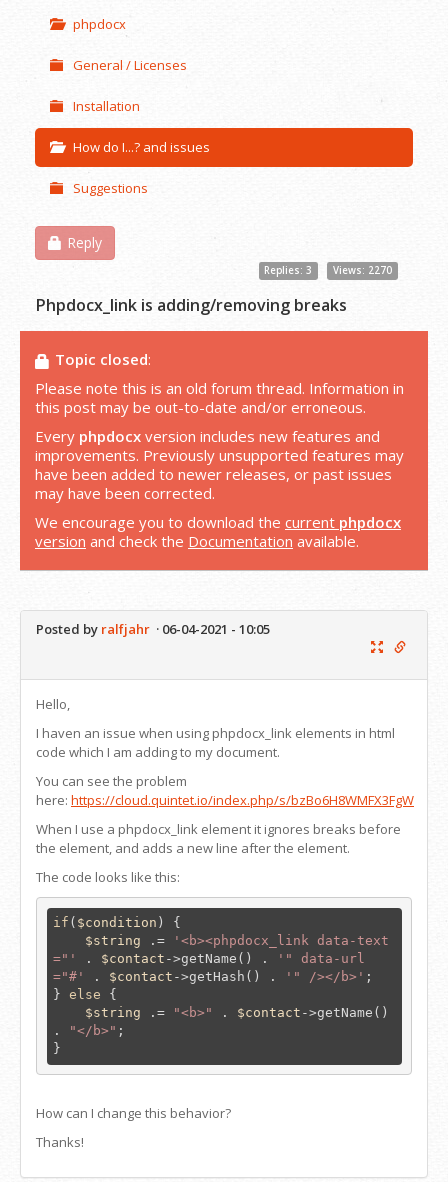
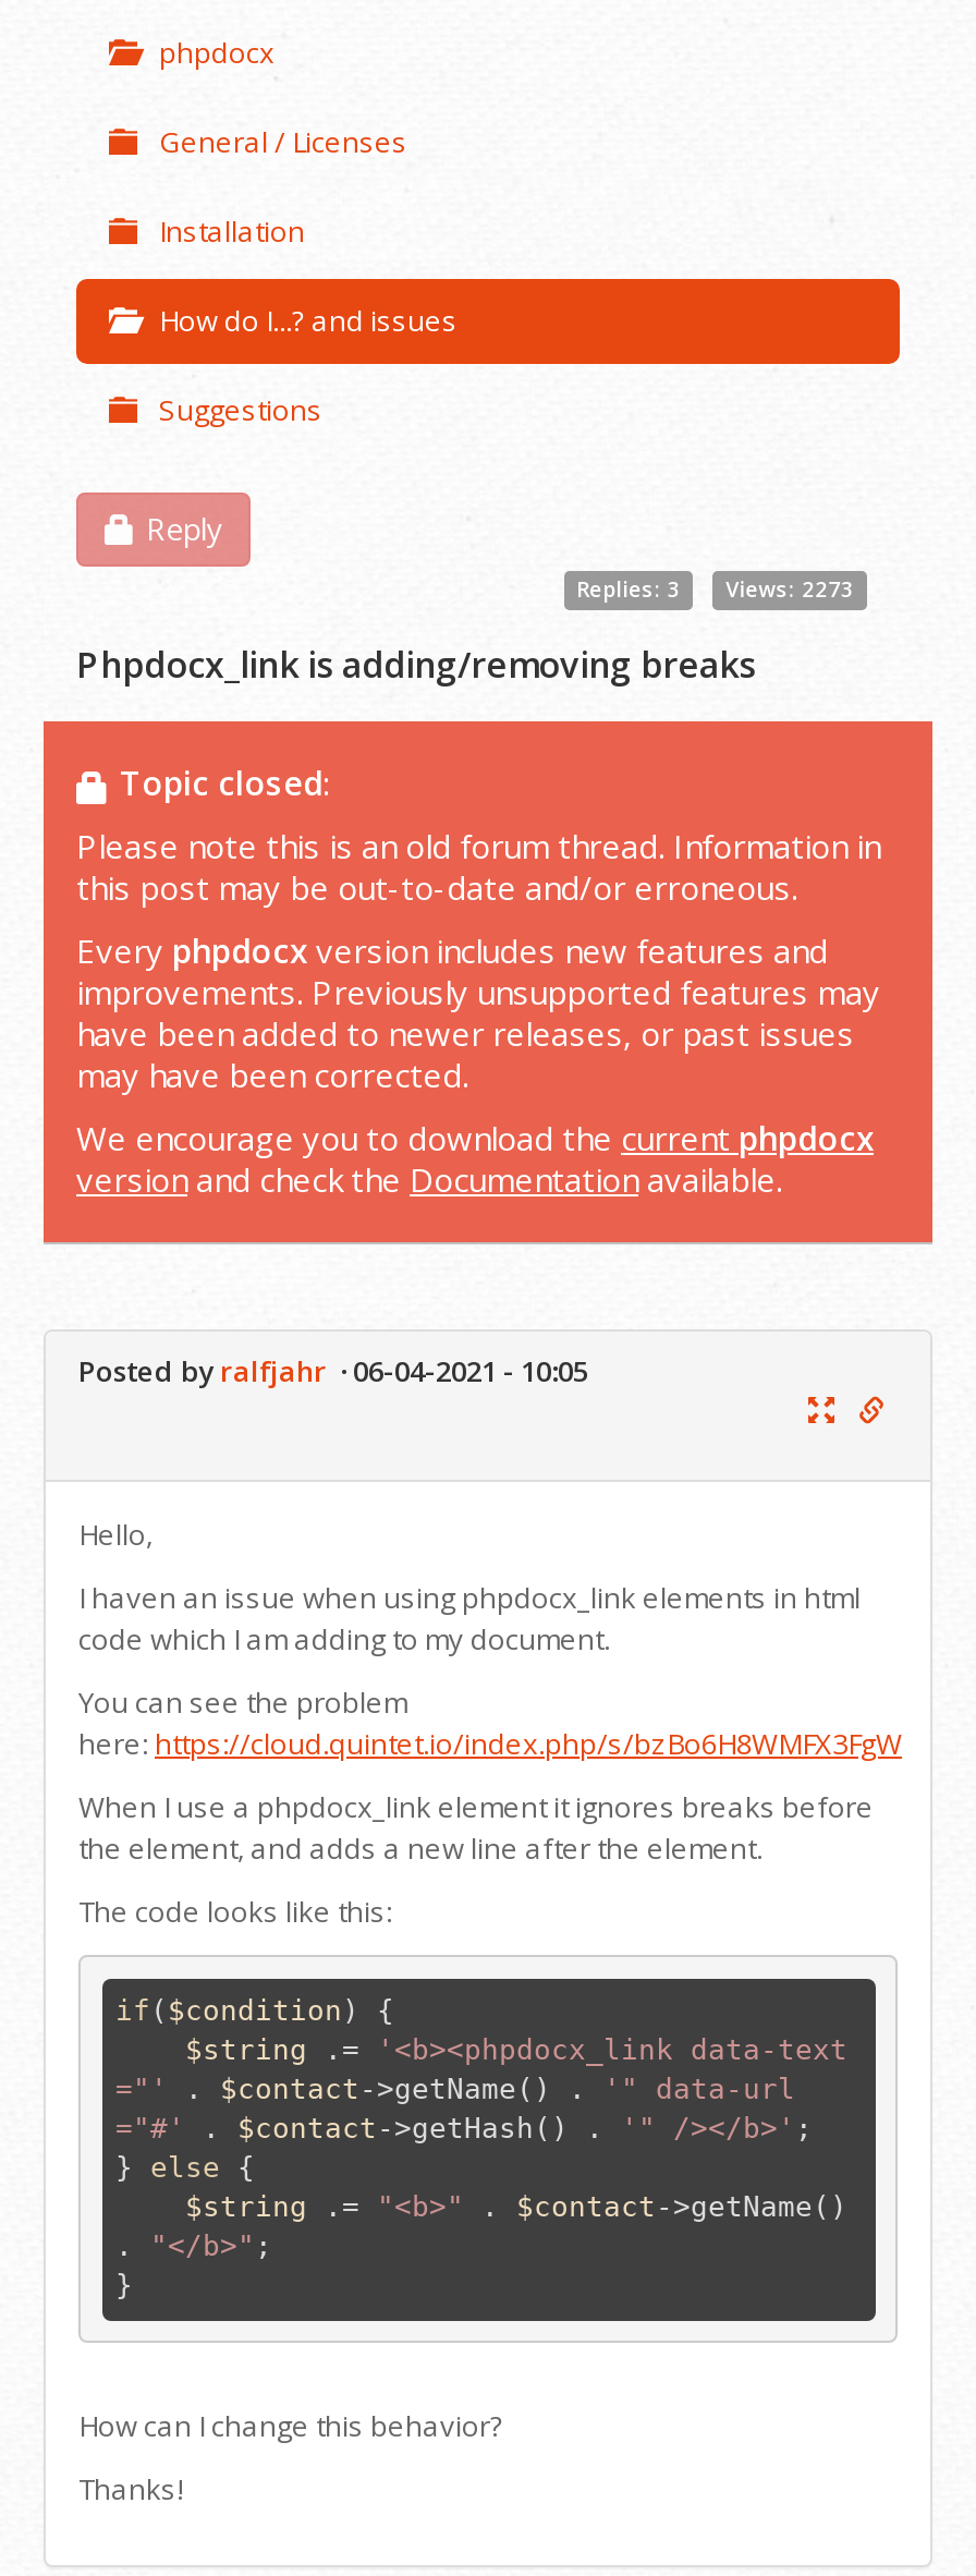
- Replies: 3 Views: 2270
+ Replies: 3 Views: 2273
